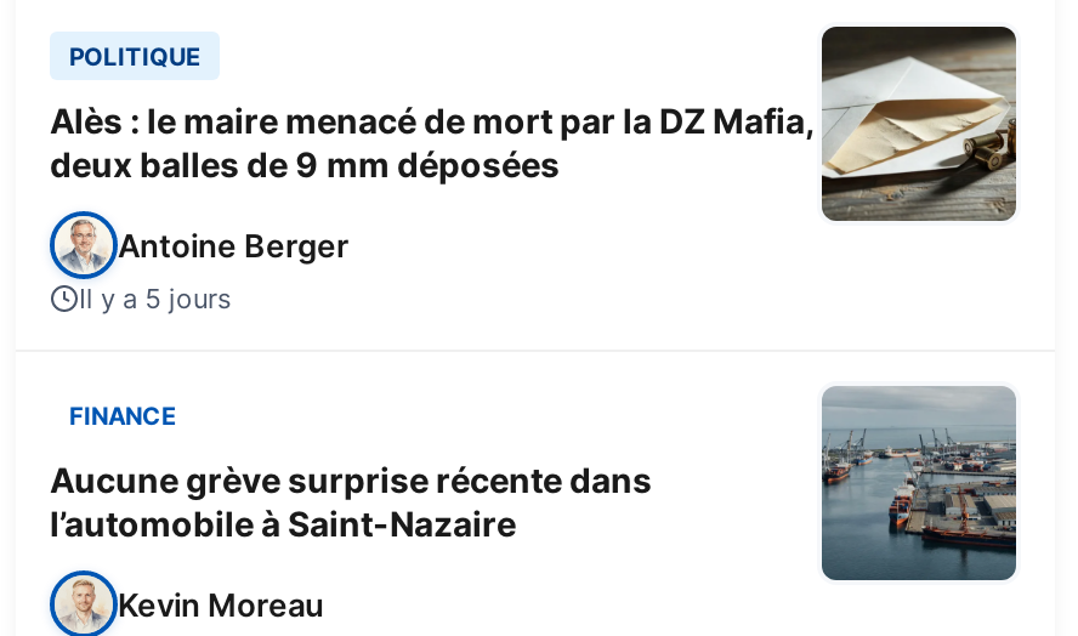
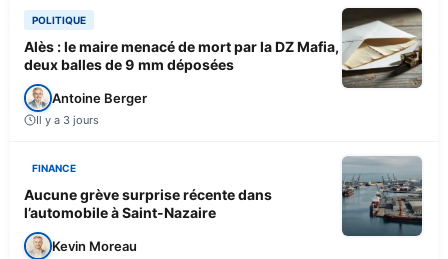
- Il y a 5 jours
+ Il y a 3 jours
